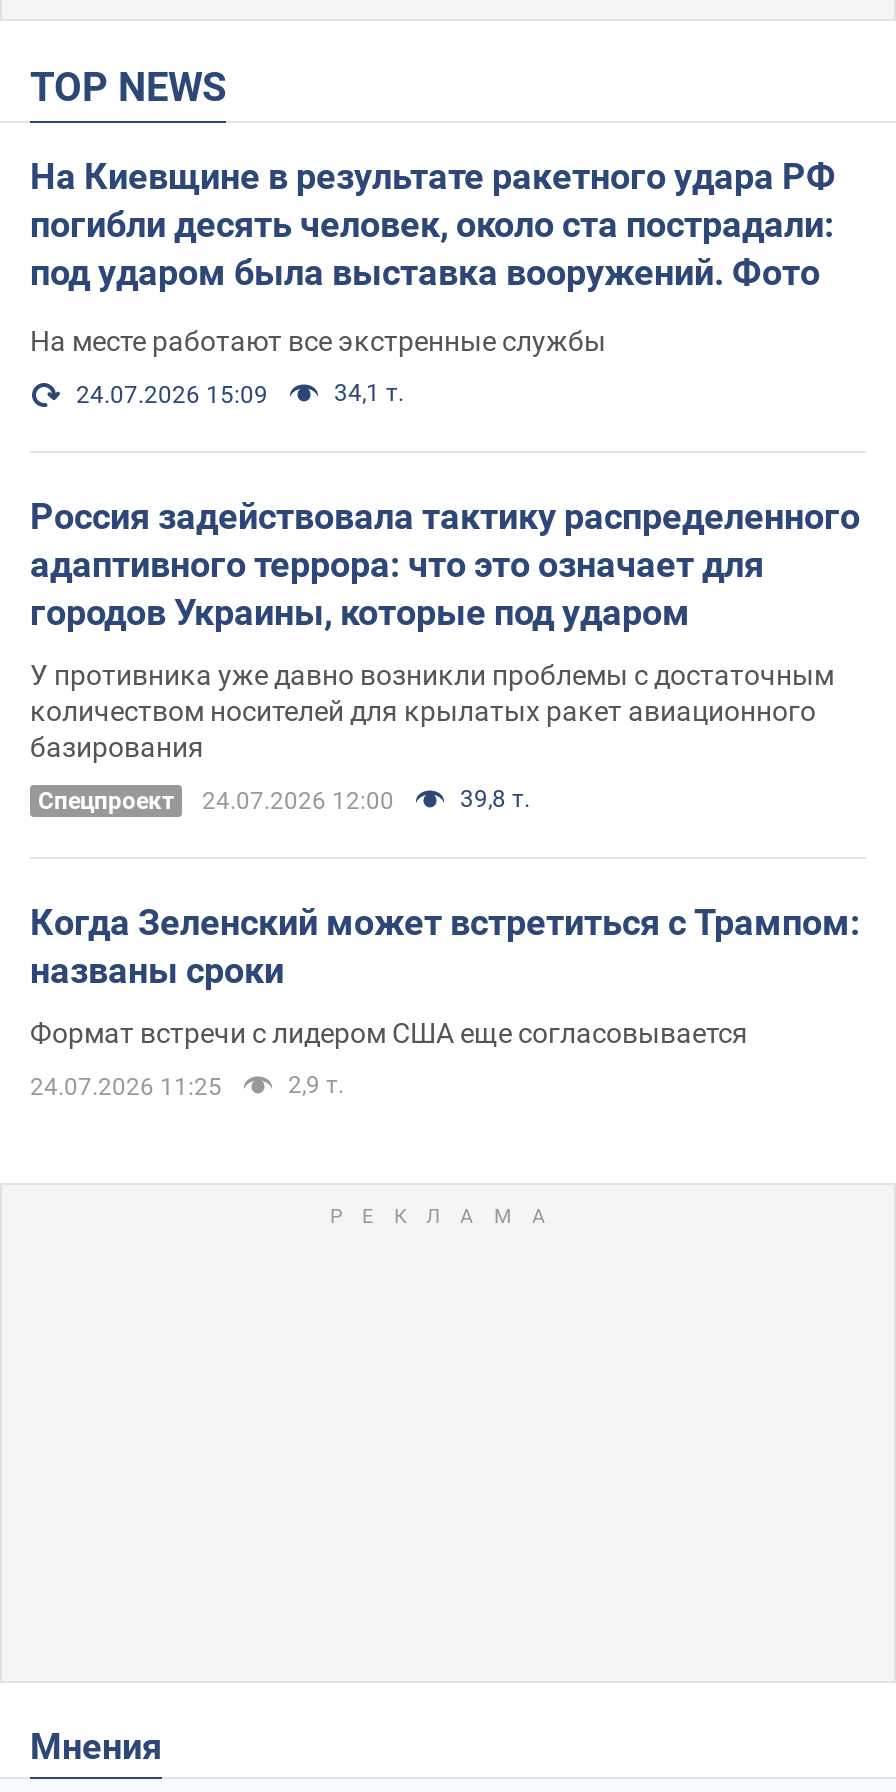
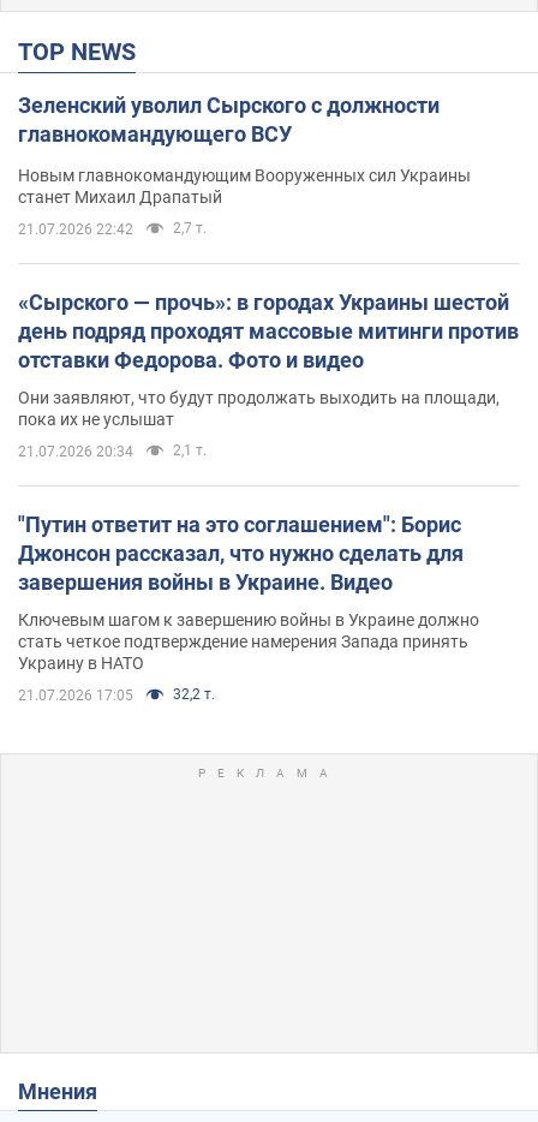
- На Киевщине в результате ракетного удара РФ
- погибли десять человек, около ста пострадали:
- под ударом была выставка вооружений. Фото
+ Зеленский уволил Сырского с должности
+ главнокомандующего ВСУ

- На месте работают все экстренные службы
+ Новым главнокомандующим Вооруженных сил Украины
+ станет Михаил Драпатый

- 24.07.2026 15:09
- 34,1 т.
+ 21.07.2026 22:42
+ 2,7 т.

- Россия задействовала тактику распределенного
- адаптивного террора: что это означает для
- городов Украины, которые под ударом
+ «Сырского — прочь»: в городах Украины шестой
+ день подряд проходят массовые митинги против
+ отставки Федорова. Фото и видео

- У противника уже давно возникли проблемы с достаточным
- количеством носителей для крылатых ракет авиационного
- базирования
+ Они заявляют, что будут продолжать выходить на площади,
+ пока их не услышат

- Спецпроект
- 24.07.2026 12:00
- 39,8 т.
+ 21.07.2026 20:34
+ 2,1 т.

- Когда Зеленский может встретиться с Трампом:
- названы сроки
+ "Путин ответит на это соглашением": Борис
+ Джонсон рассказал, что нужно сделать для
+ завершения войны в Украине. Видео

- Формат встречи с лидером США еще согласовывается
+ Ключевым шагом к завершению войны в Украине должно
+ стать четкое подтверждение намерения Запада принять
+ Украину в НАТО

- 24.07.2026 11:25
- 2,9 т.
+ 21.07.2026 17:05
+ 32,2 т.
